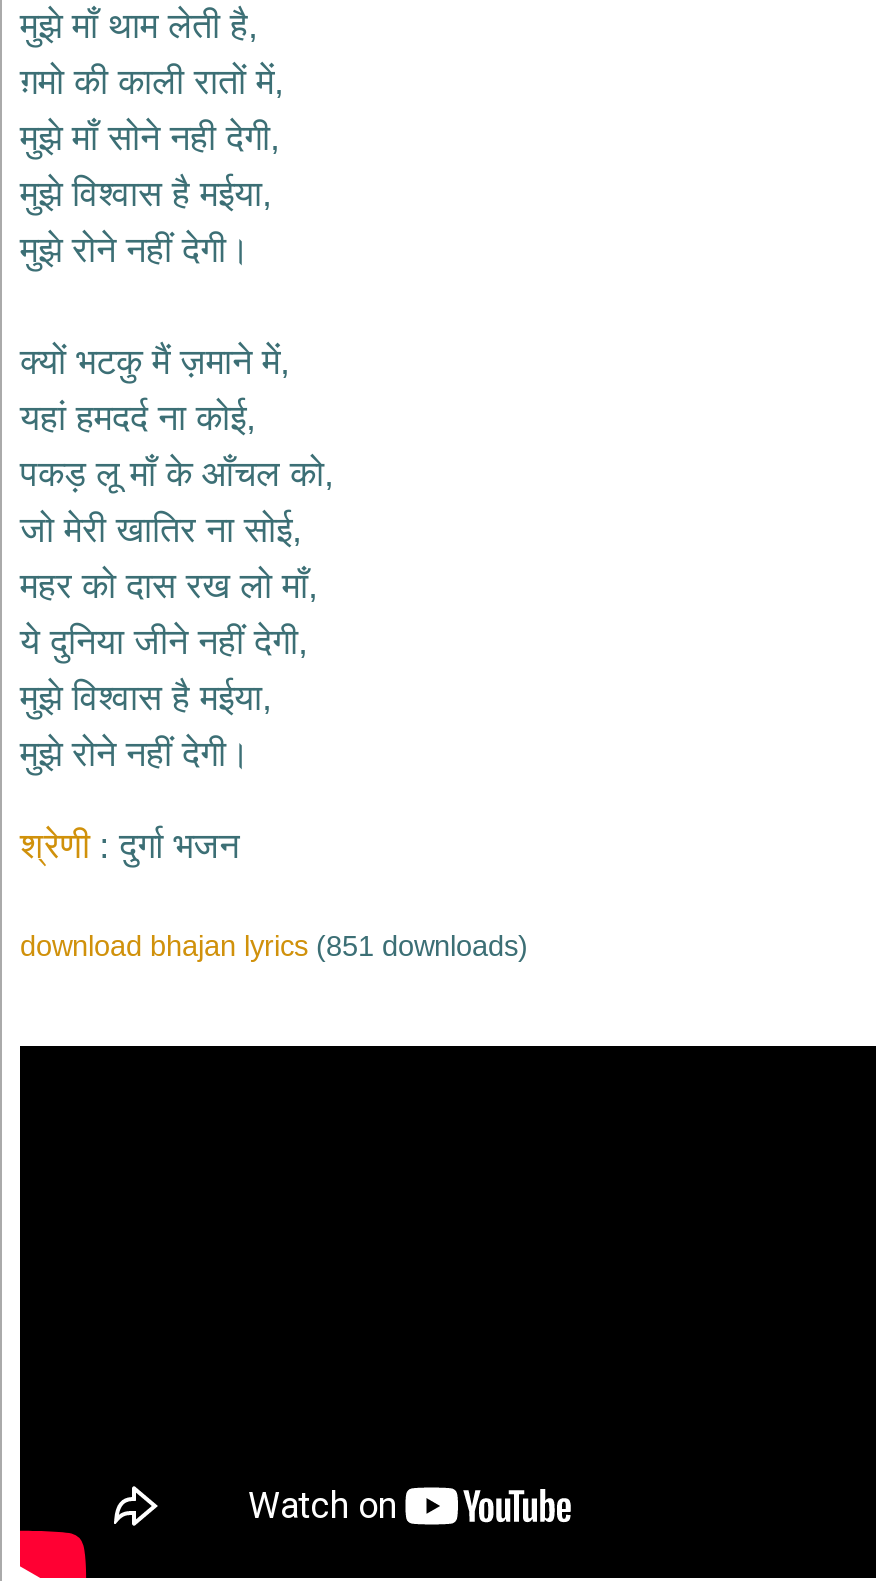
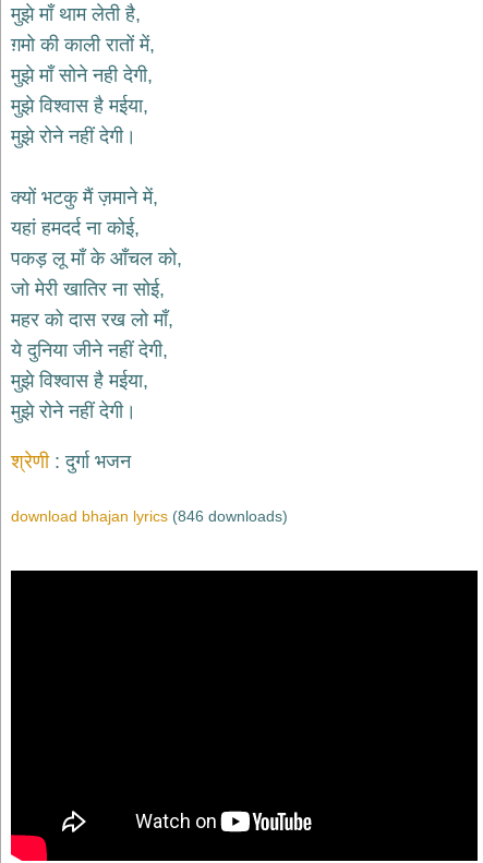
- download bhajan lyrics (851 downloads)
+ download bhajan lyrics (846 downloads)
